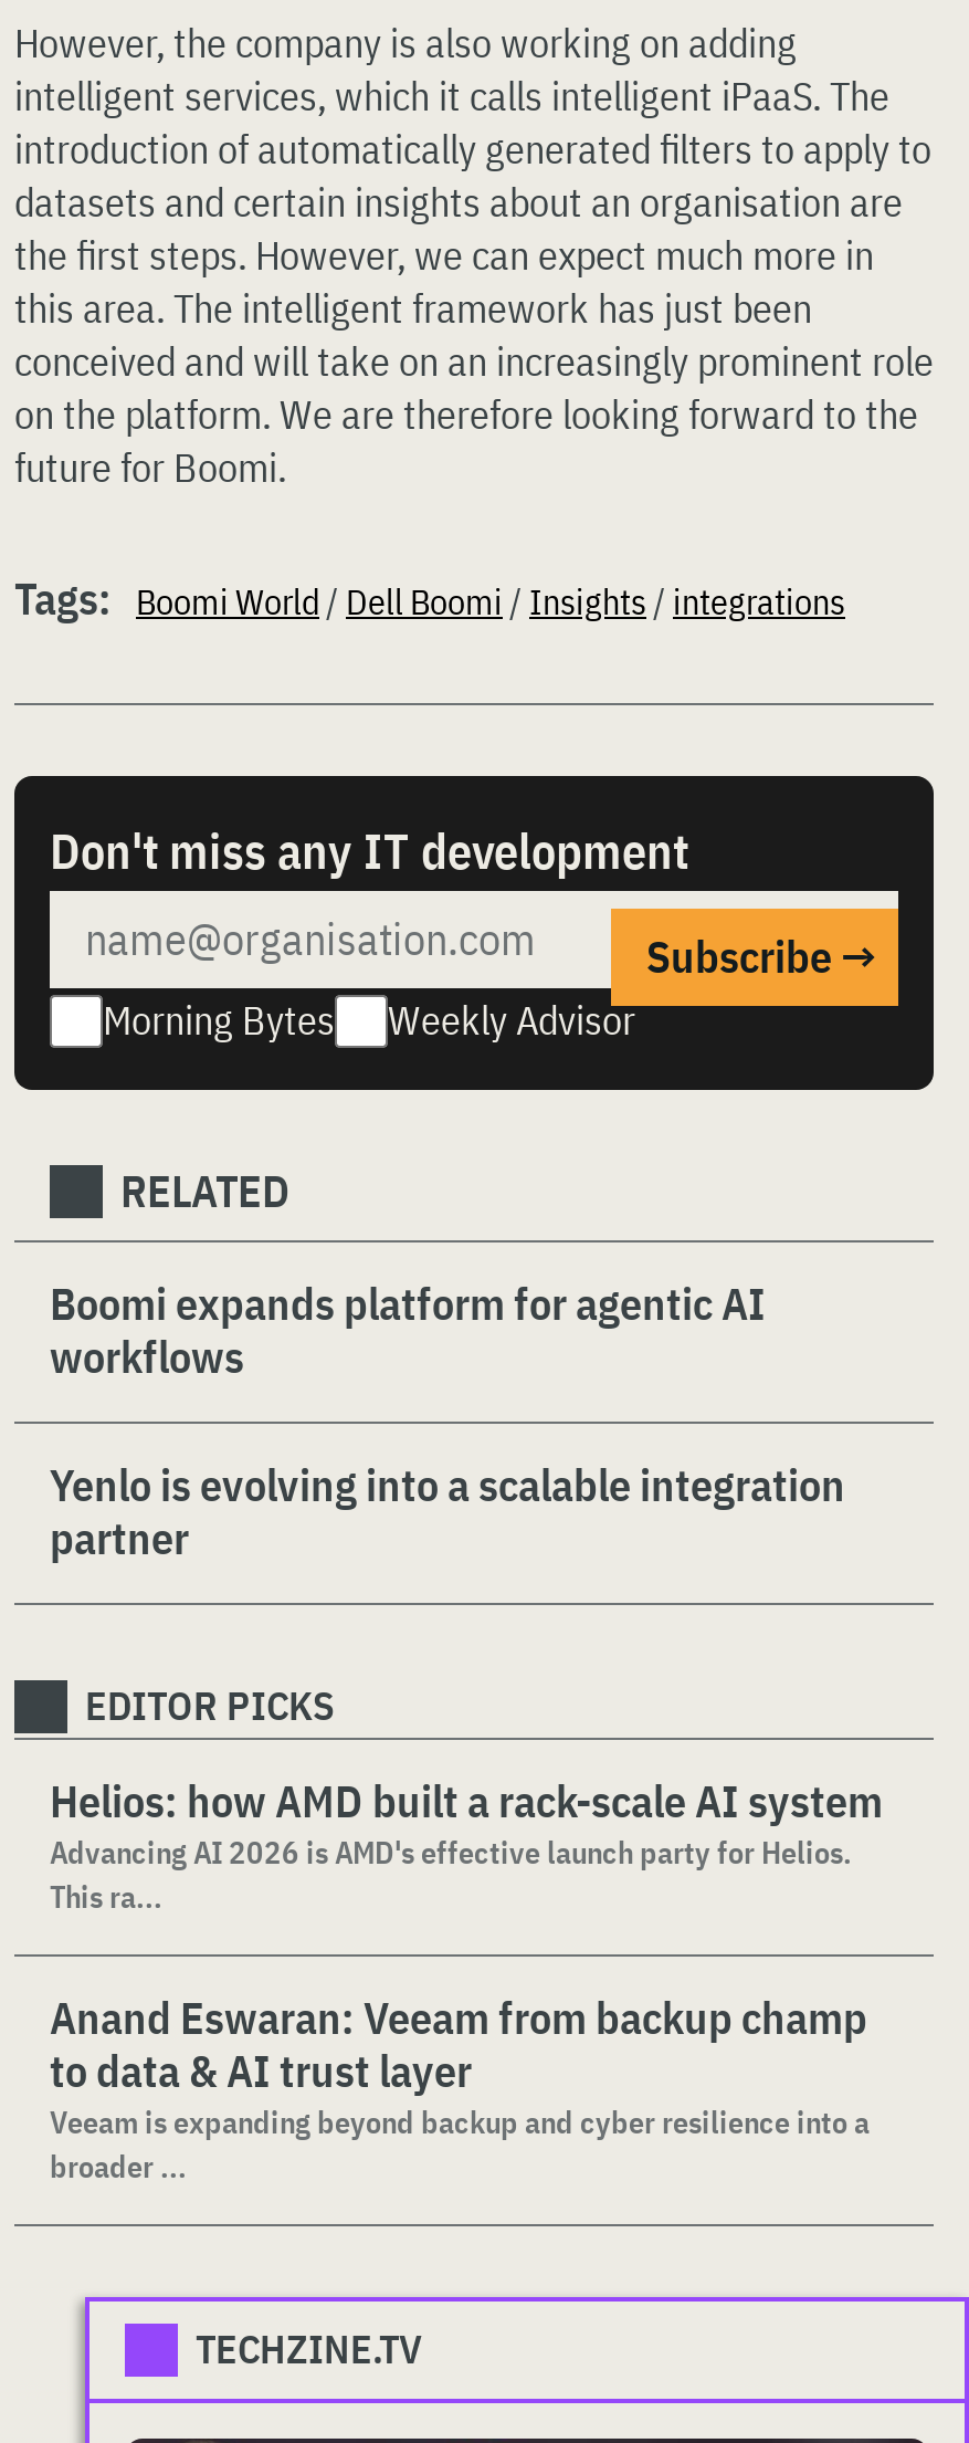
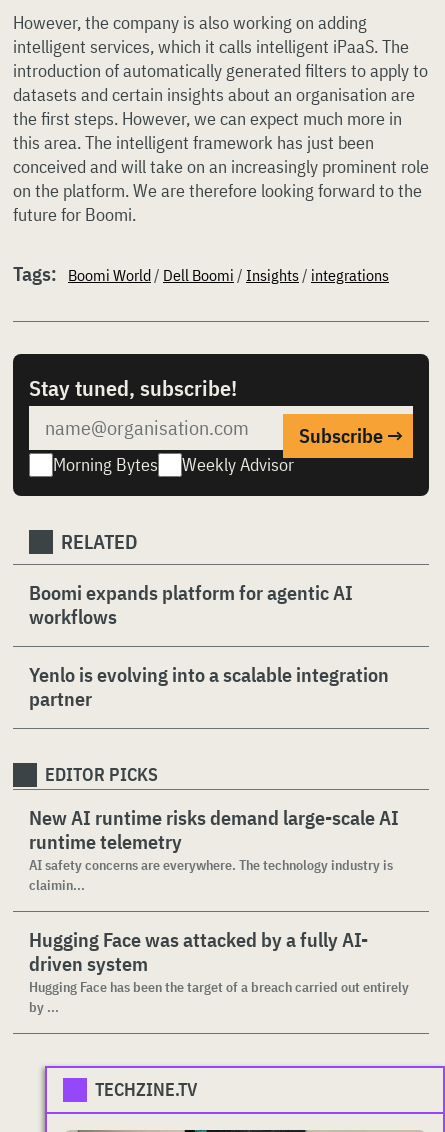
- Don't miss any IT development
+ Stay tuned, subscribe!

- Helios: how AMD built a rack-scale AI system
- Advancing AI 2026 is AMD's effective launch party for Helios.
- This ra...
+ New AI runtime risks demand large-scale AI
+ runtime telemetry
+ AI safety concerns are everywhere. The technology industry is
+ claimin...

- Anand Eswaran: Veeam from backup champ
- to data & AI trust layer
- Veeam is expanding beyond backup and cyber resilience into a
- broader ...
+ Hugging Face was attacked by a fully AI-
+ driven system
+ Hugging Face has been the target of a breach carried out entirely
+ by ...
